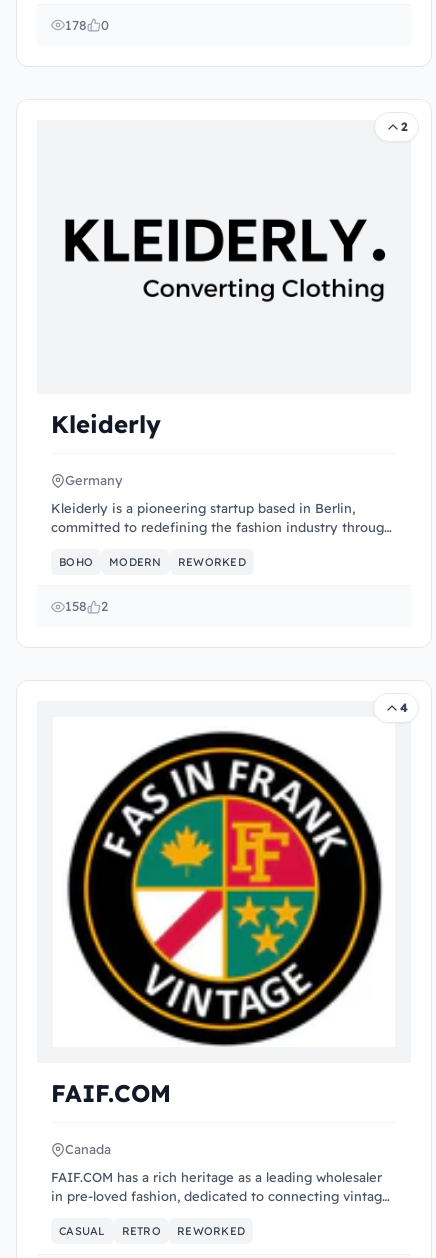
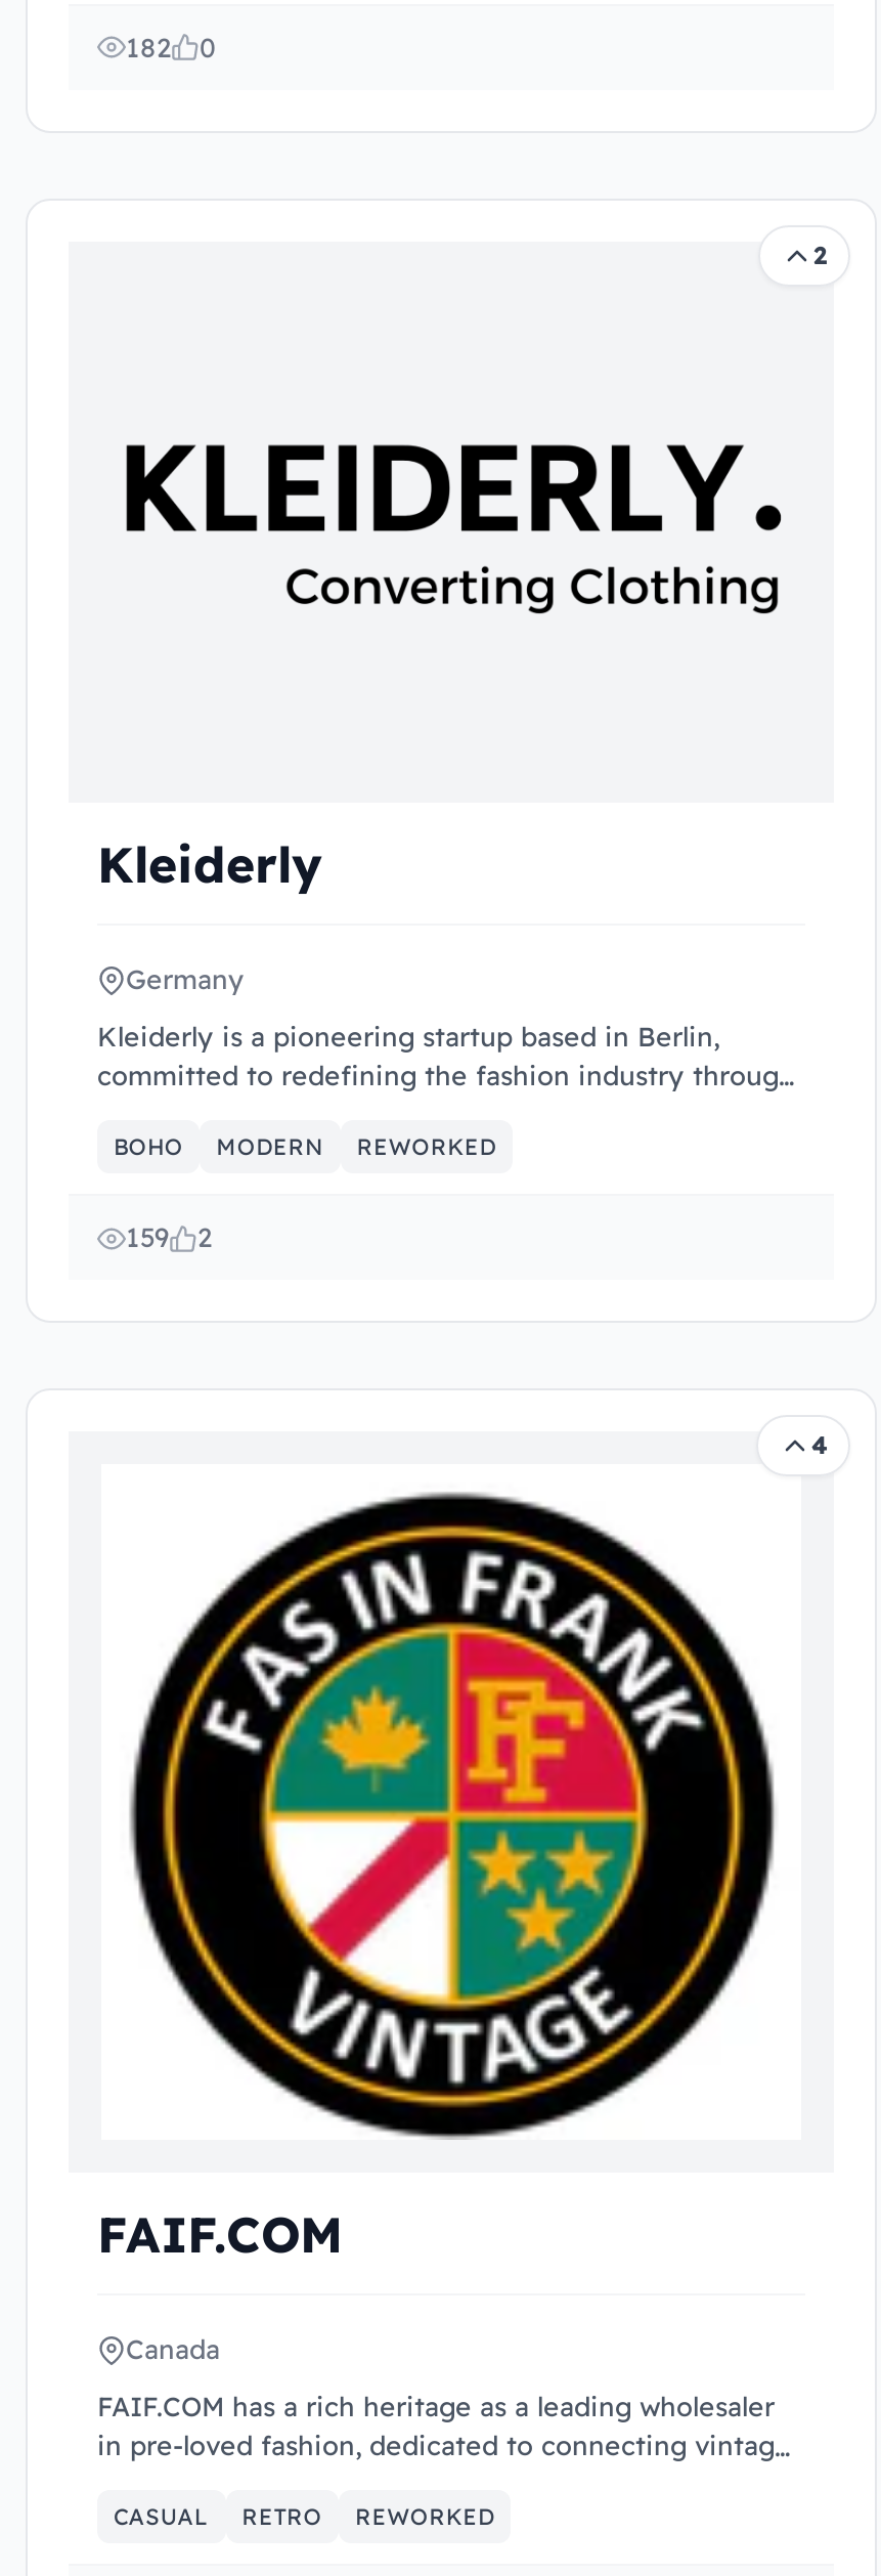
- 178 0
+ 182 0

- 158
+ 159
